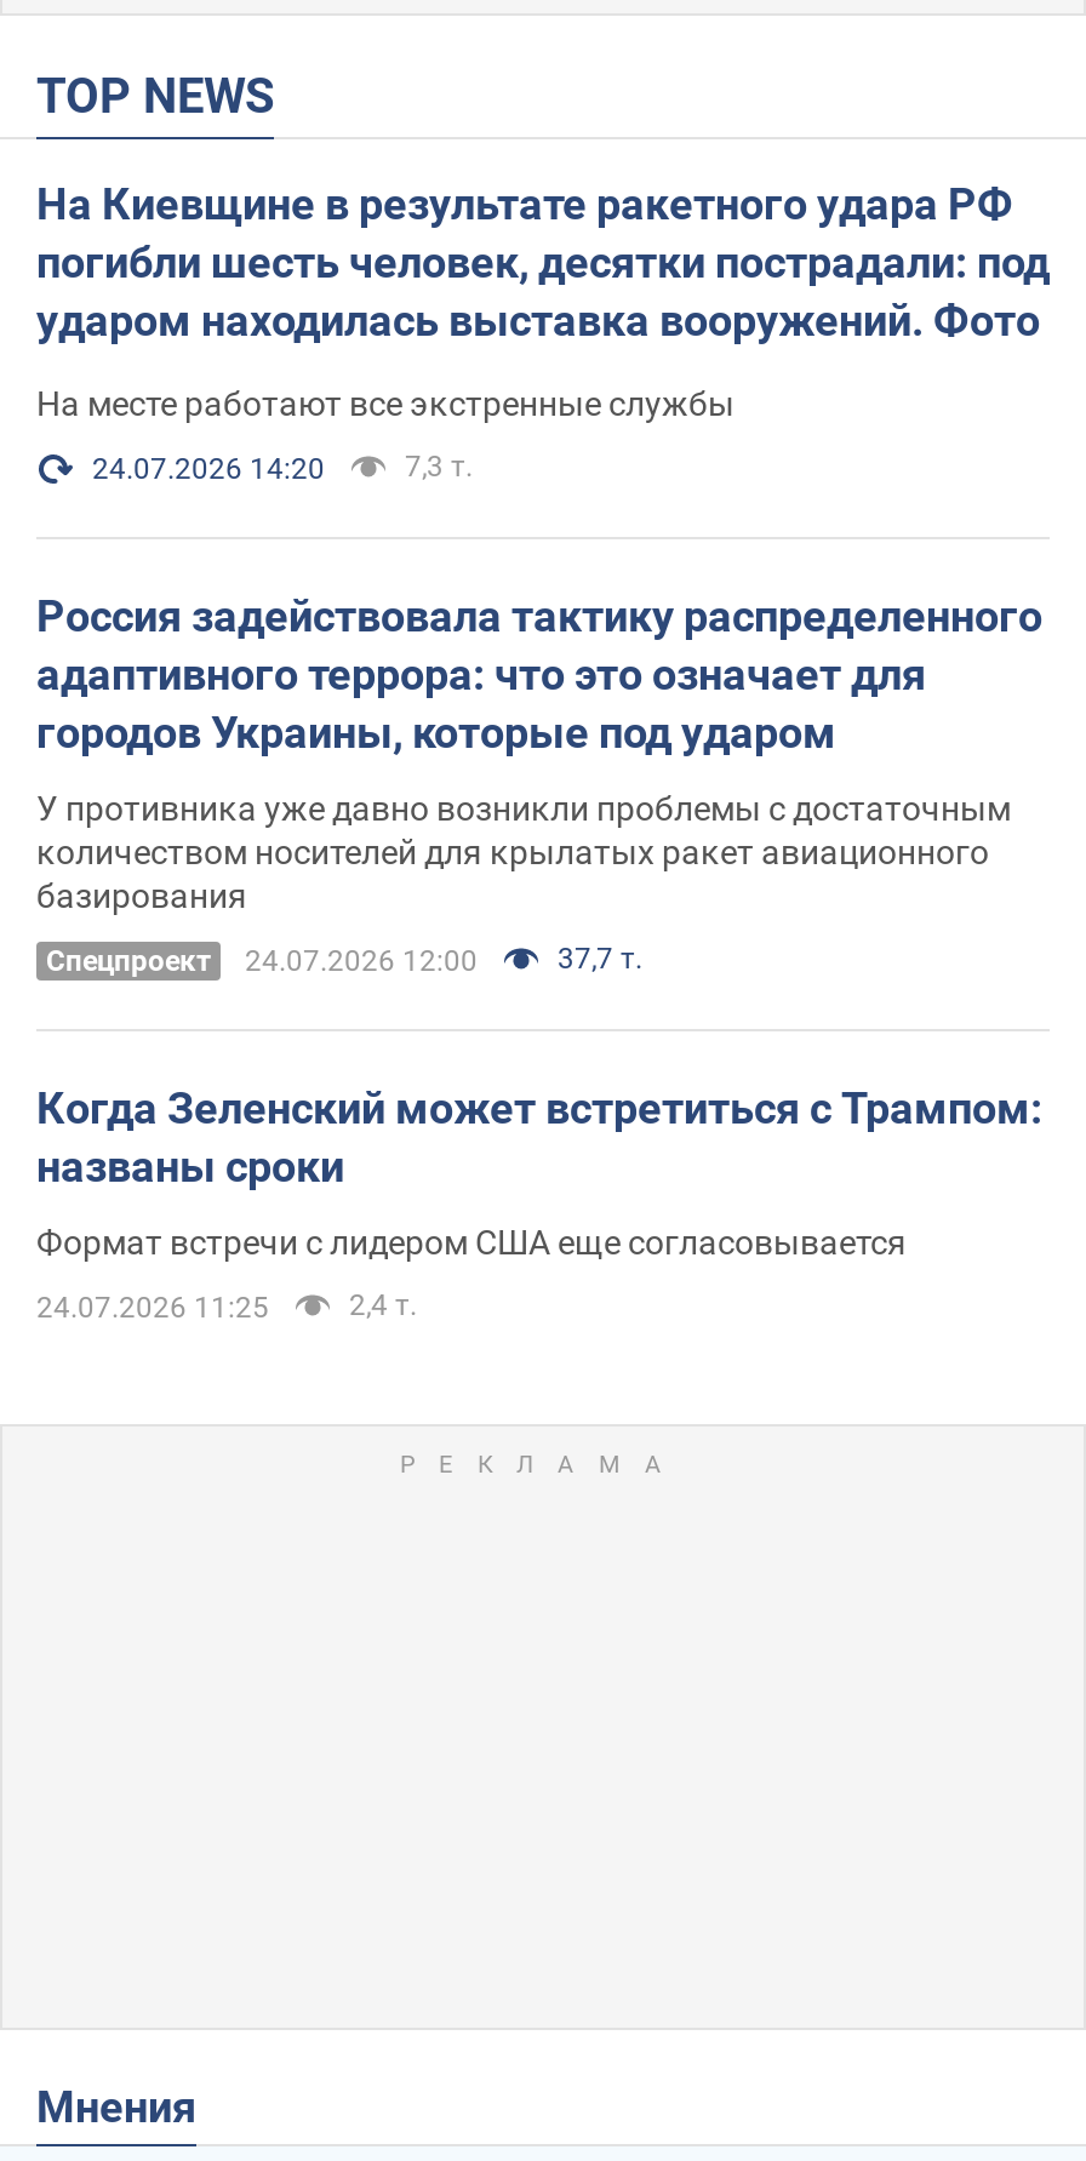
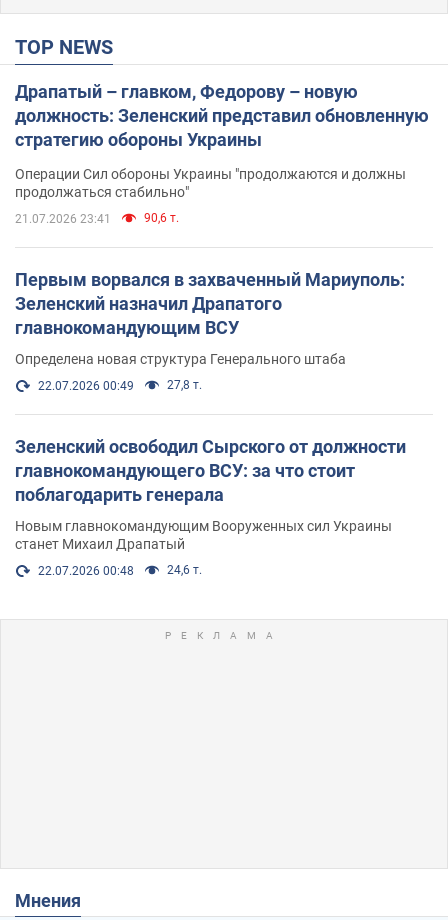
- На Киевщине в результате ракетного удара РФ
- погибли шесть человек, десятки пострадали: под
- ударом находилась выставка вооружений. Фото
+ Драпатый – главком, Федорову – новую
+ должность: Зеленский представил обновленную
+ стратегию обороны Украины

- На месте работают все экстренные службы
+ Операции Сил обороны Украины "продолжаются и должны
+ продолжаться стабильно"

- 24.07.2026 14:20
- 7,3 т.
+ 21.07.2026 23:41
+ 90,6 т.

- Россия задействовала тактику распределенного
- адаптивного террора: что это означает для
- городов Украины, которые под ударом
+ Первым ворвался в захваченный Мариуполь:
+ Зеленский назначил Драпатого
+ главнокомандующим ВСУ

- У противника уже давно возникли проблемы с достаточным
- количеством носителей для крылатых ракет авиационного
- базирования
+ Определена новая структура Генерального штаба

- Спецпроект
- 24.07.2026 12:00
- 37,7 т.
+ 22.07.2026 00:49
+ 27,8 т.

- Когда Зеленский может встретиться с Трампом:
- названы сроки
+ Зеленский освободил Сырского от должности
+ главнокомандующего ВСУ: за что стоит
+ поблагодарить генерала

- Формат встречи с лидером США еще согласовывается
+ Новым главнокомандующим Вооруженных сил Украины
+ станет Михаил Драпатый

- 24.07.2026 11:25
- 2,4 т.
+ 22.07.2026 00:48
+ 24,6 т.
